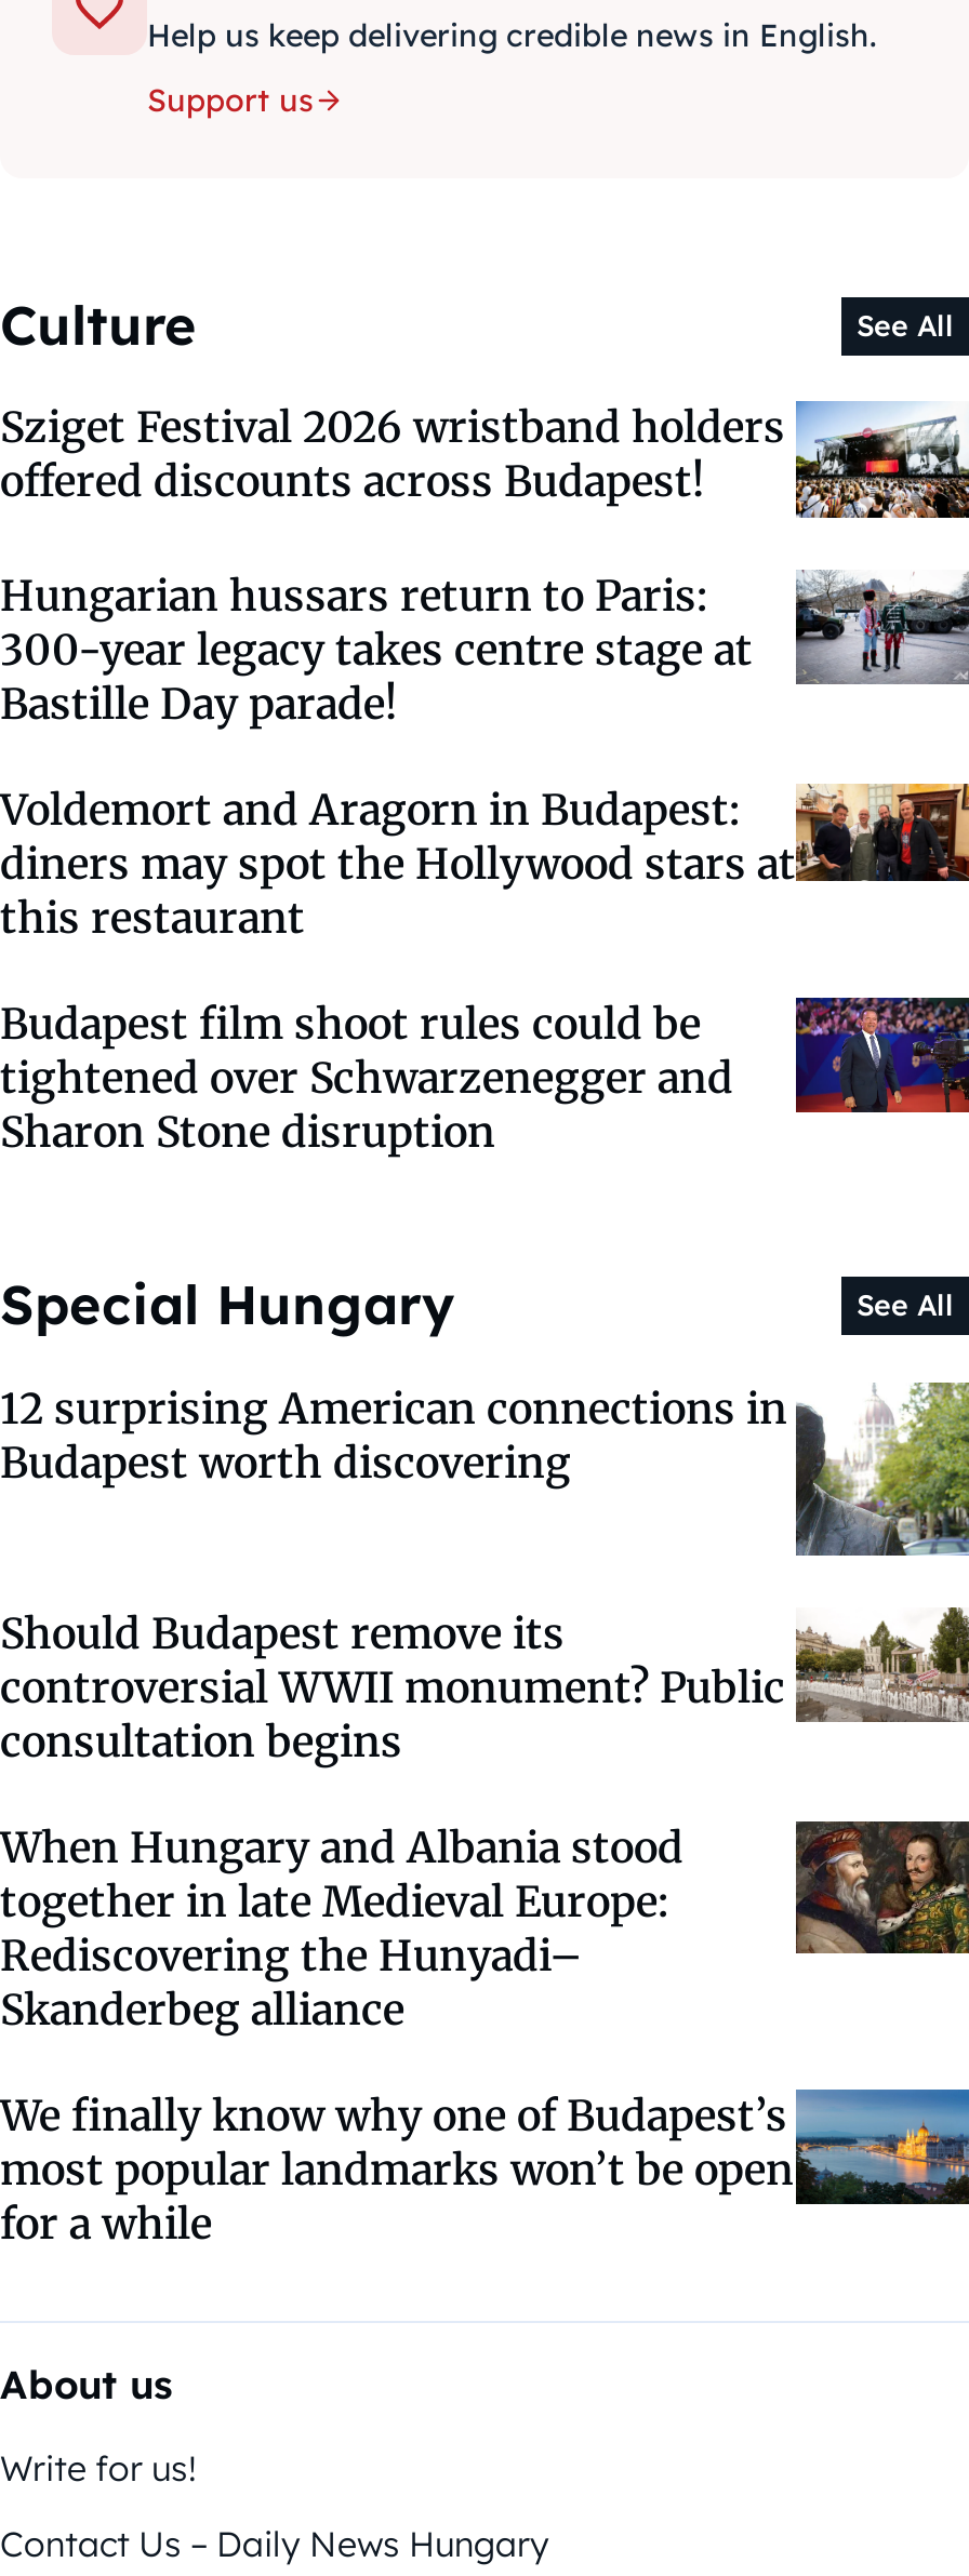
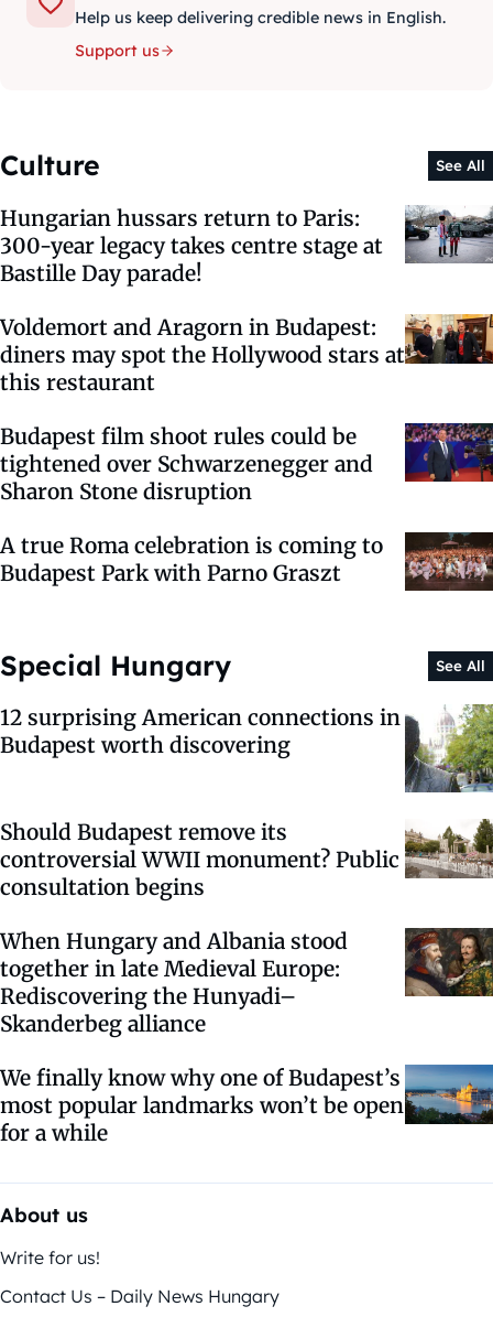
- [image]
- Sziget Festival 2026 wristband holders
- offered discounts across Budapest!

moved up: [image] | Hungarian hussars return to Paris: | 300-year legacy takes centre stage at | ... | tightened over Schwarzenegger and | Sharon Stone disruption

+ [image]
+ A true Roma celebration is coming to
+ Budapest Park with Parno Graszt
